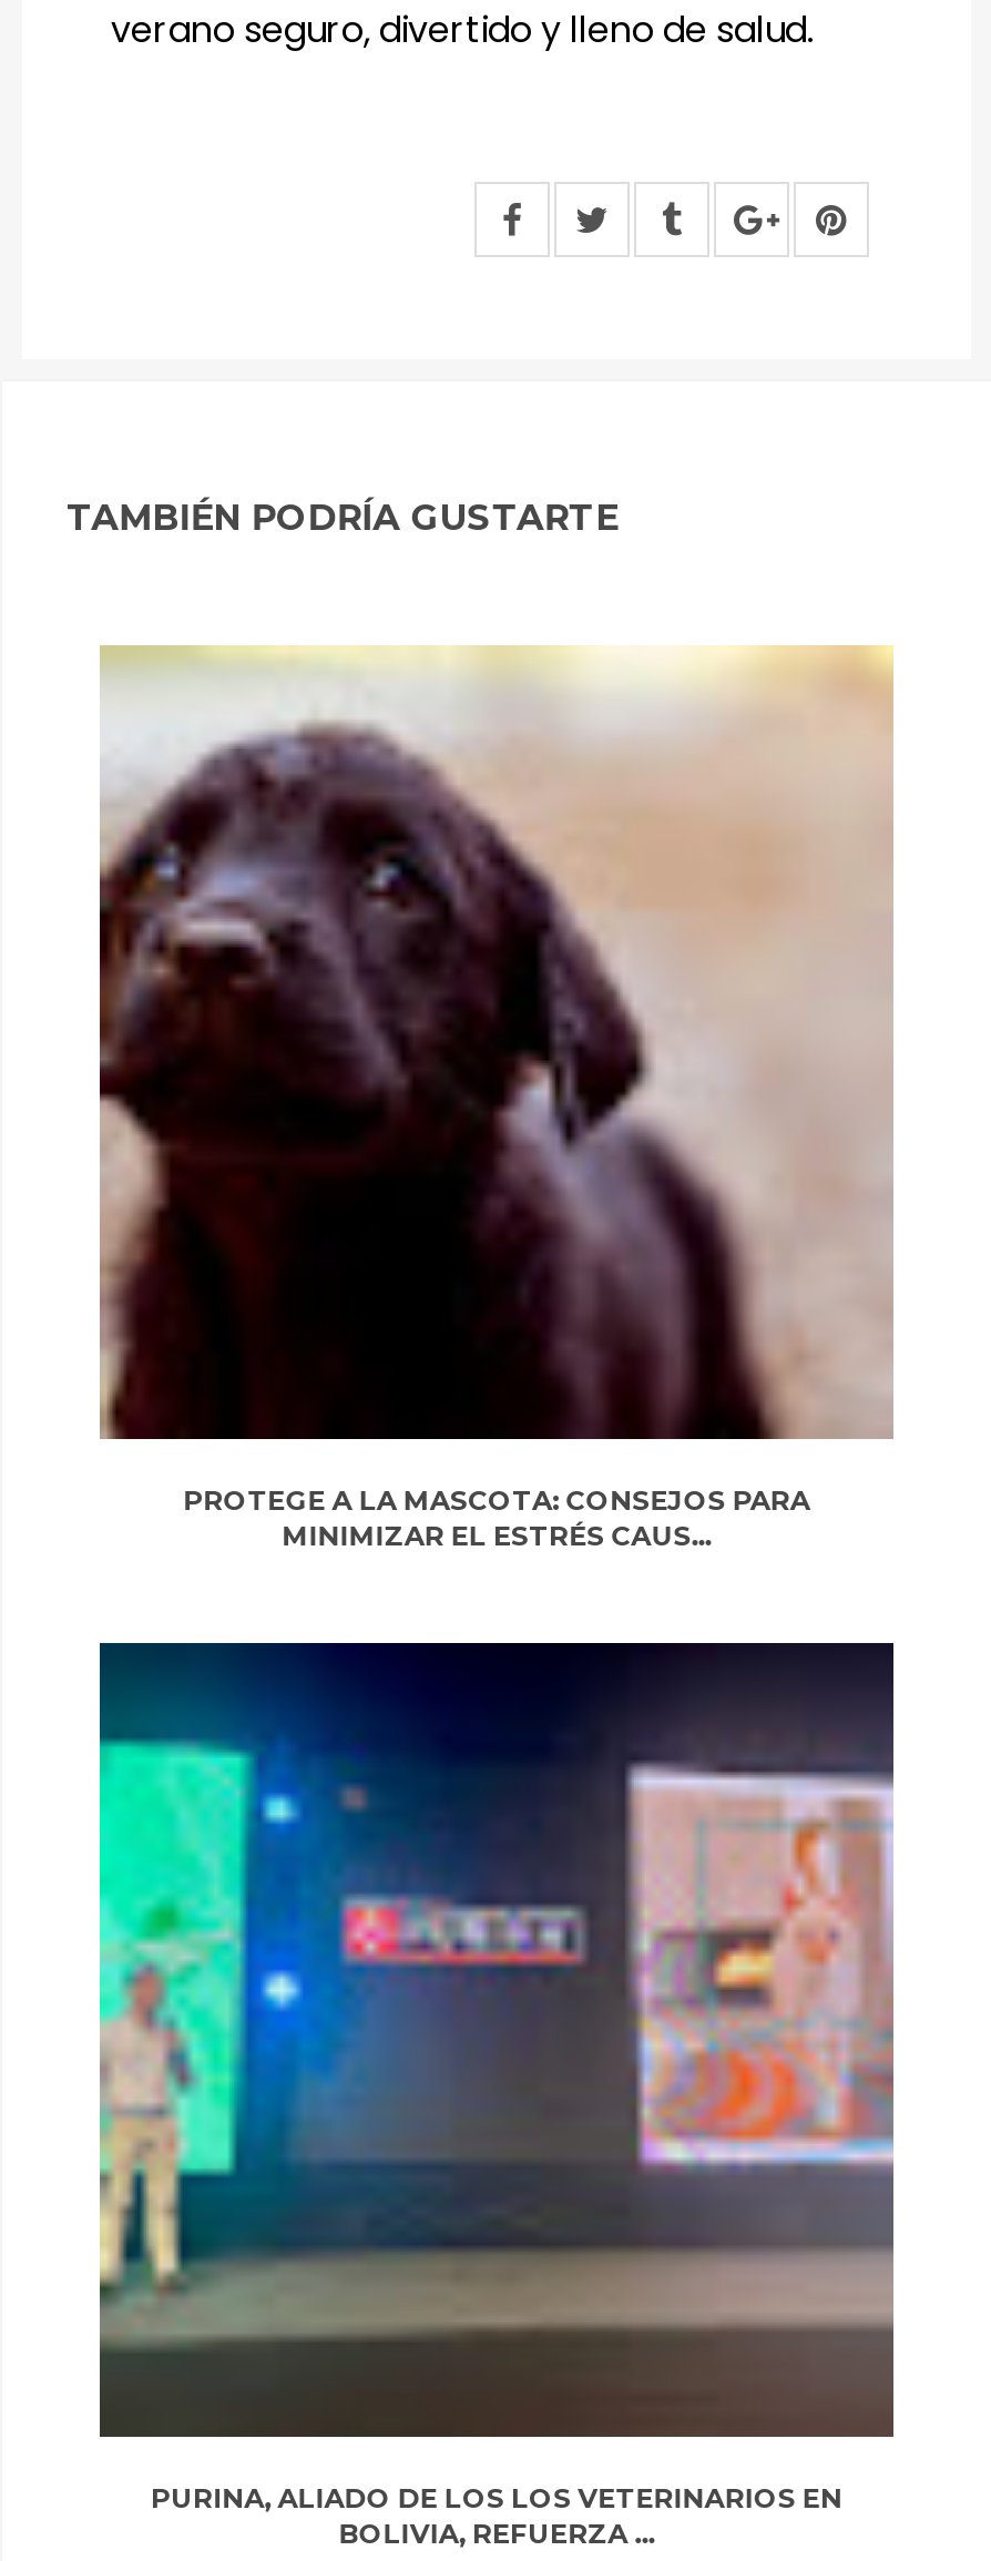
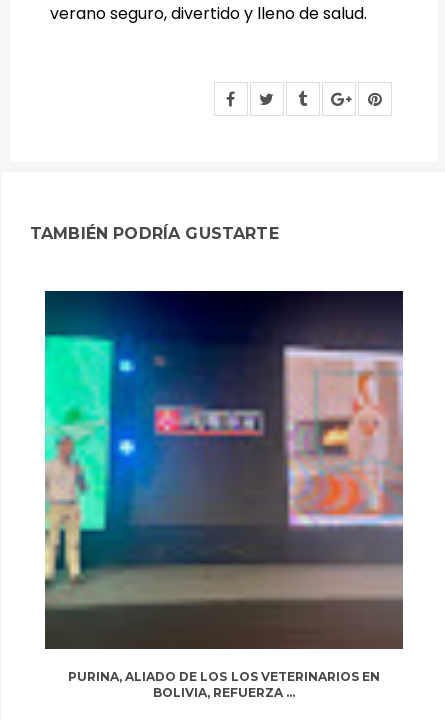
- [image]
- PROTEGE A LA MASCOTA: CONSEJOS PARA
- MINIMIZAR EL ESTRÉS CAUS...
